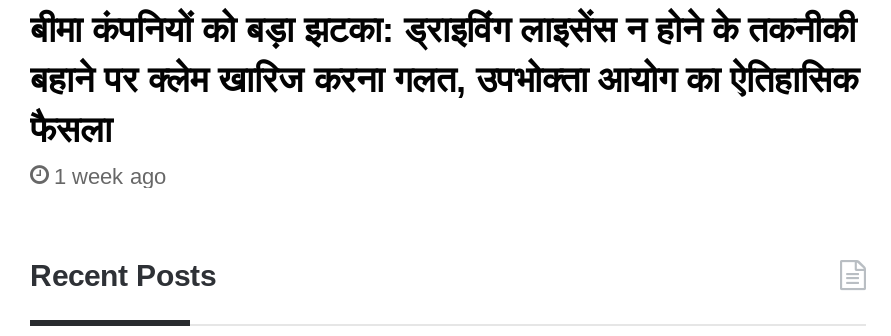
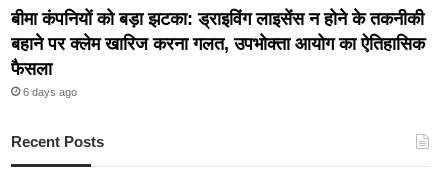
- 1 week ago
+ 6 days ago
